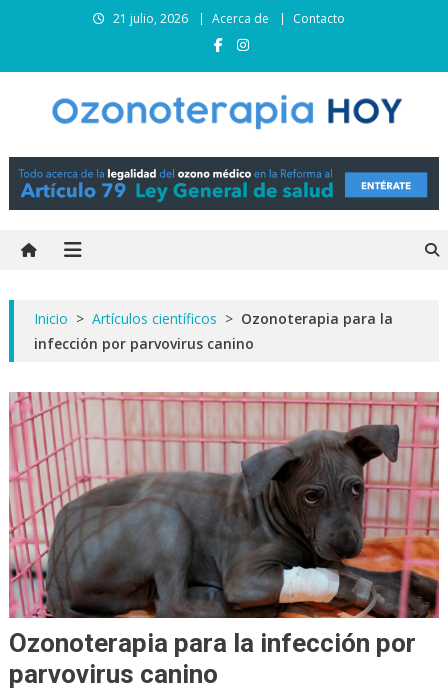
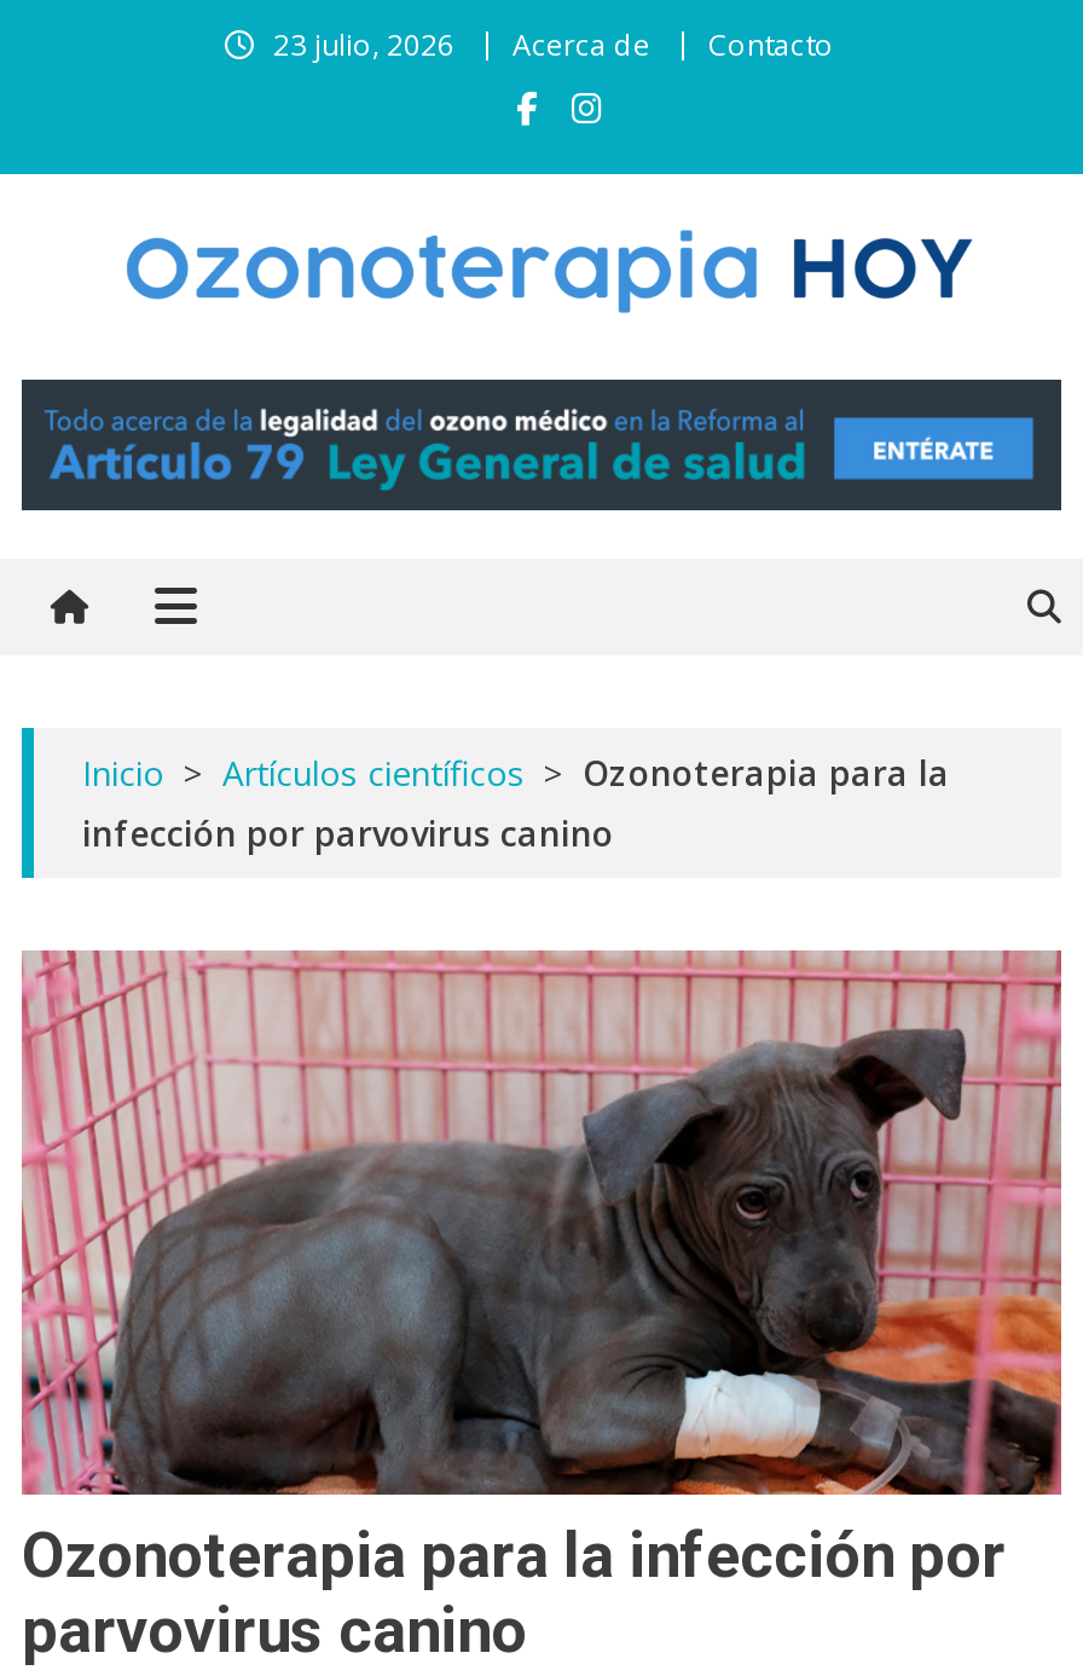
- 21 julio, 2026 Acerca de Contacto
+ 23 julio, 2026 Acerca de Contacto
